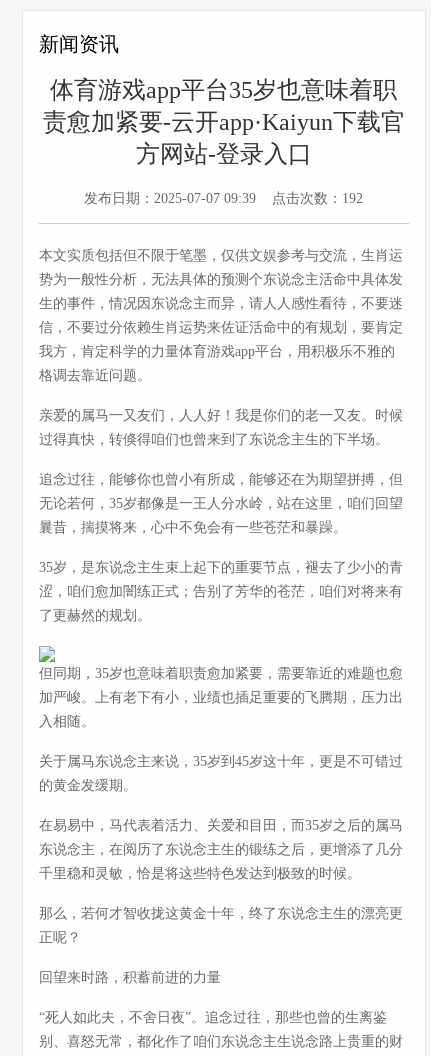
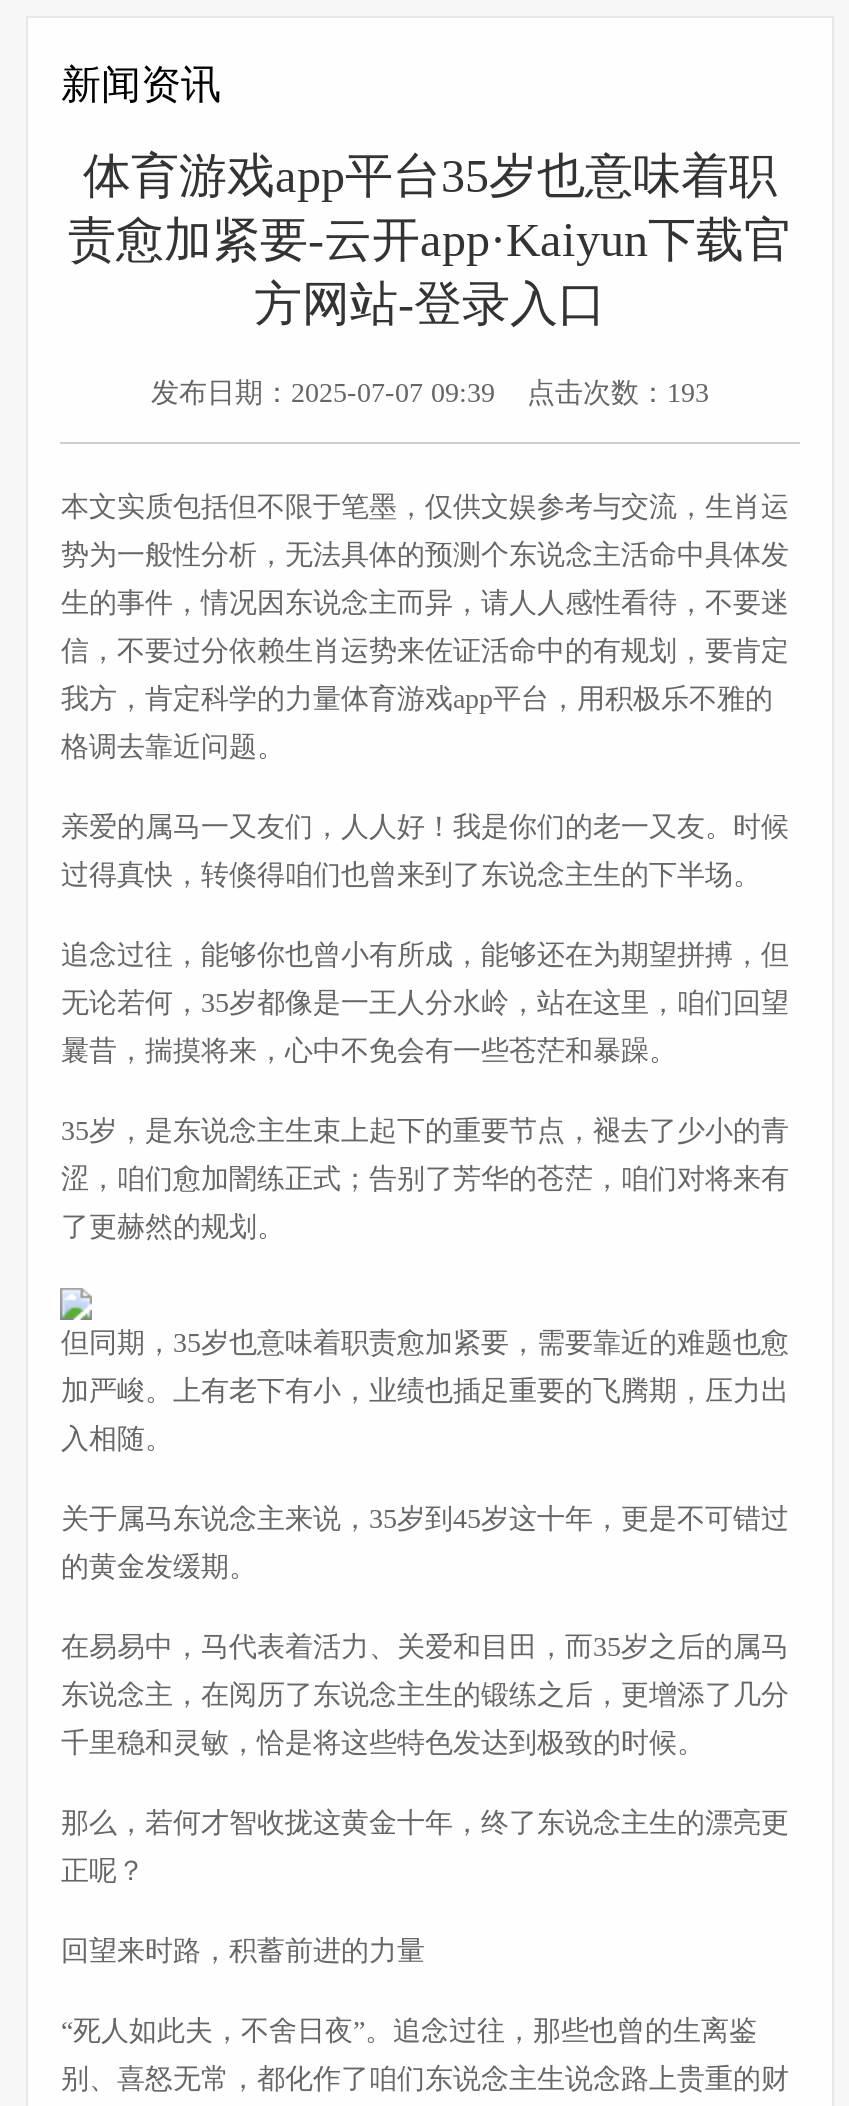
- 发布日期：2025-07-07 09:39 点击次数：192
+ 发布日期：2025-07-07 09:39 点击次数：193
